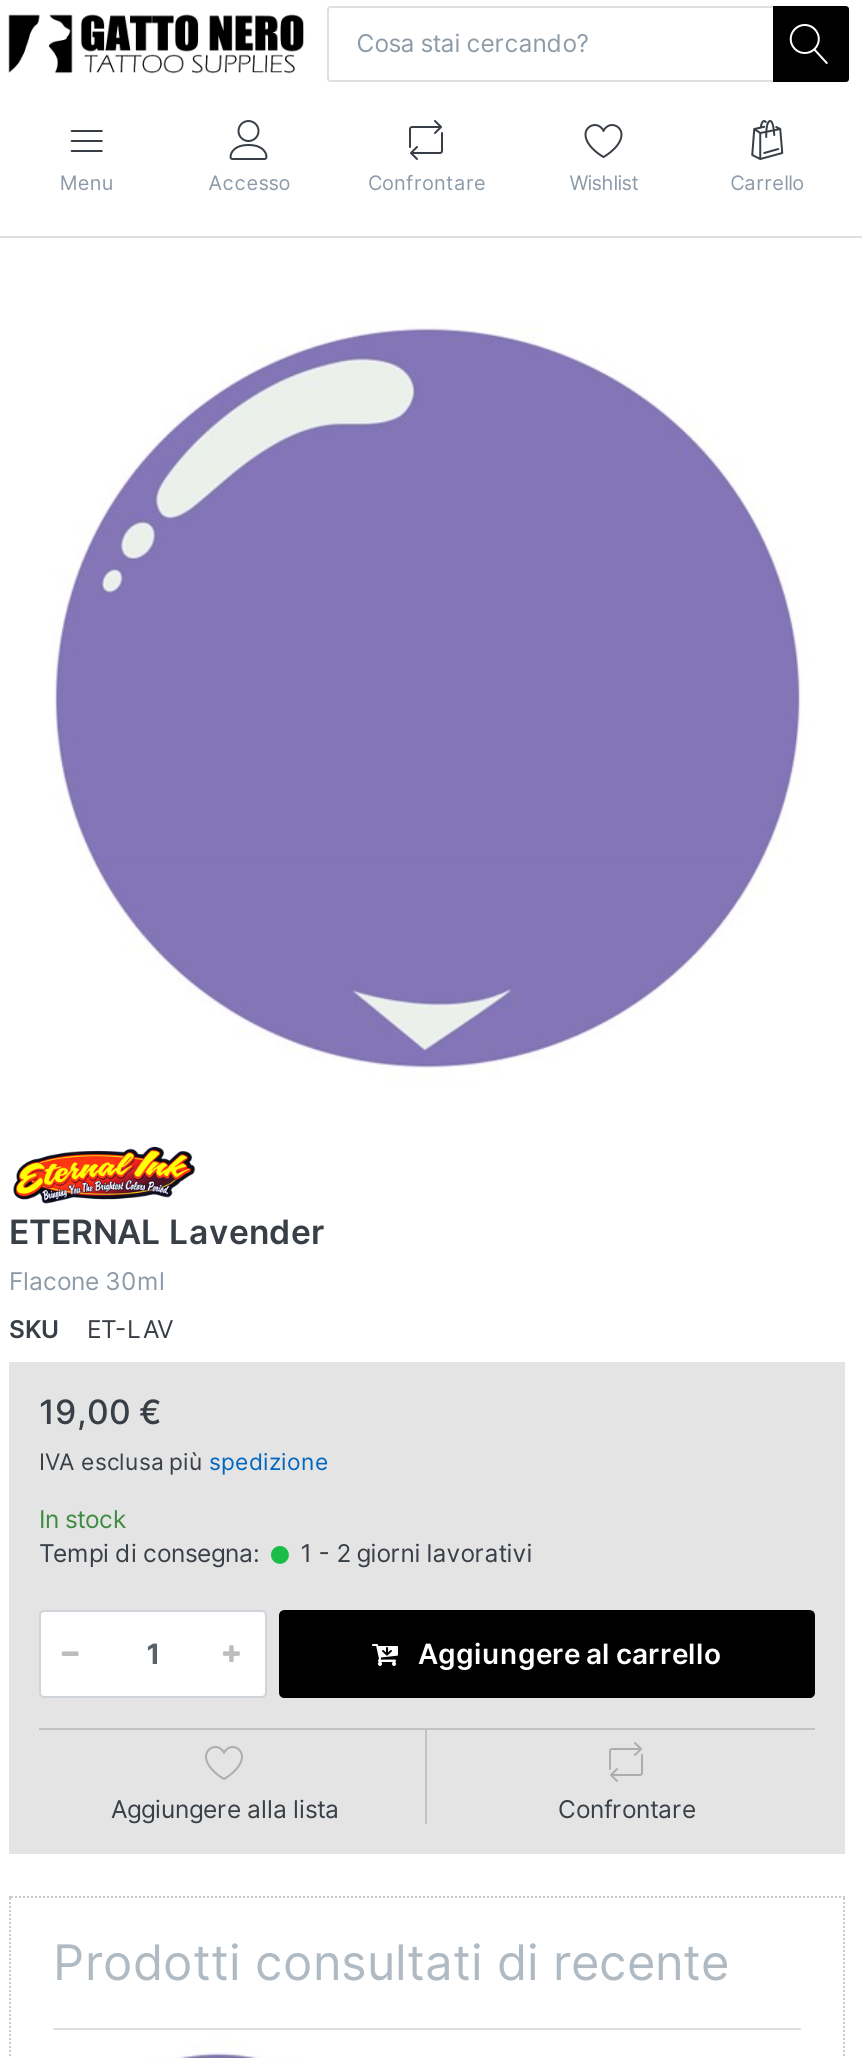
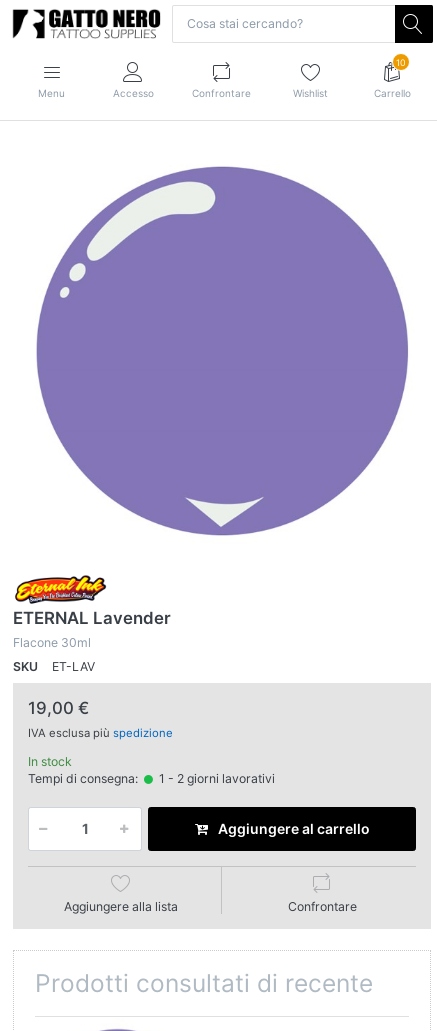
+ 10
